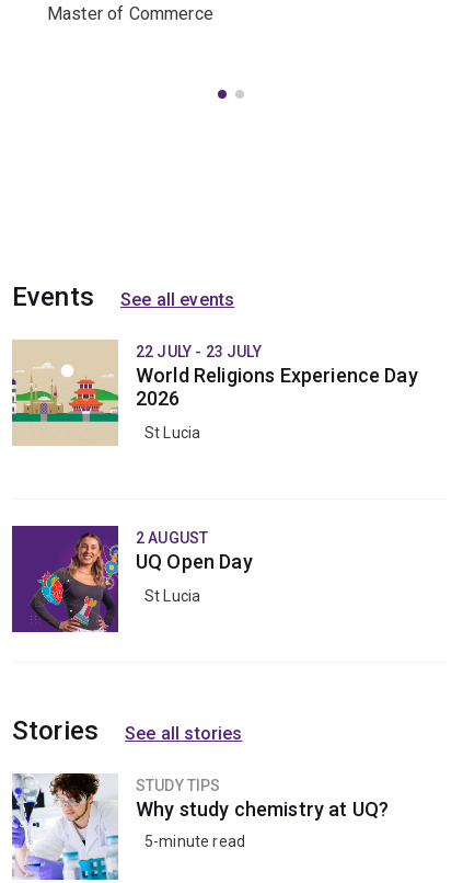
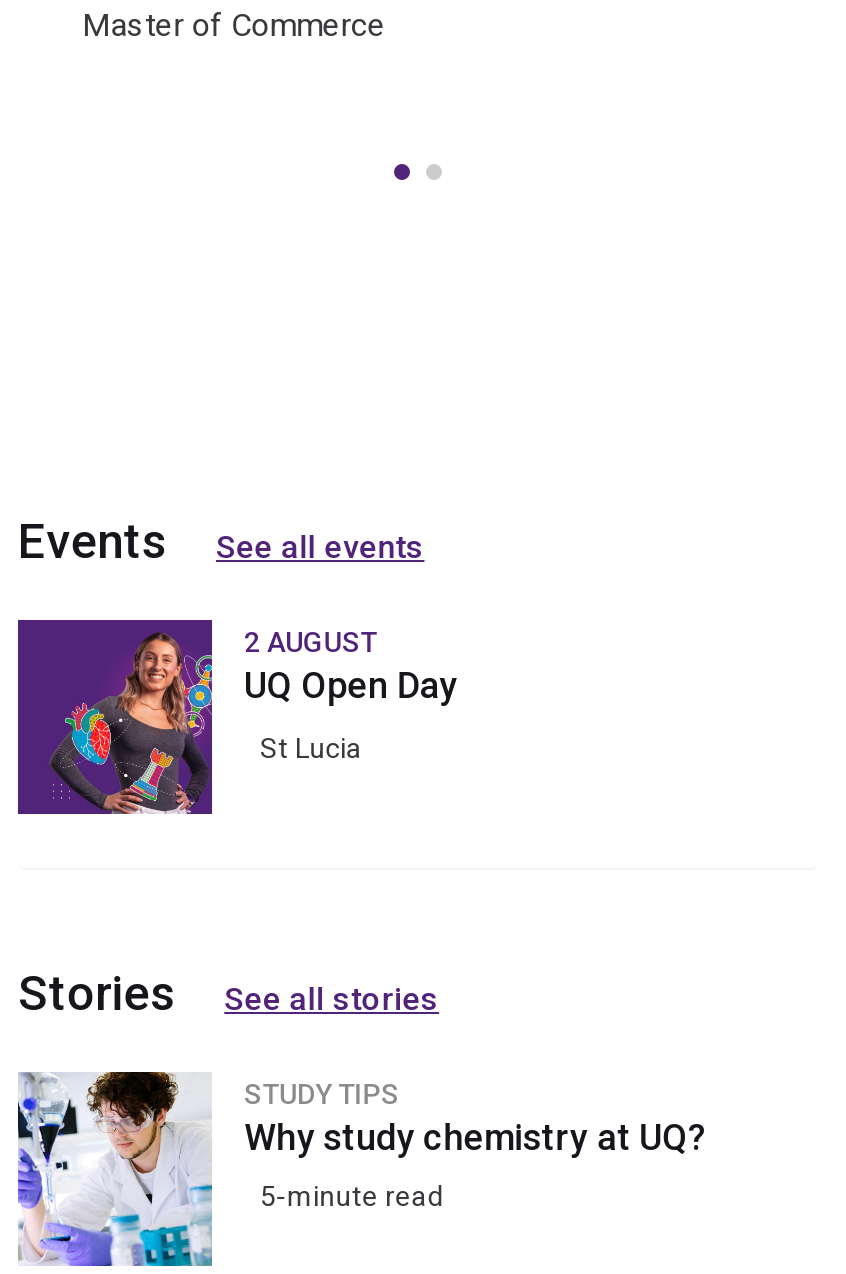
- [image]
- 22 JULY - 23 JULY
- World Religions Experience Day
- 2026
- St Lucia
